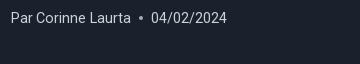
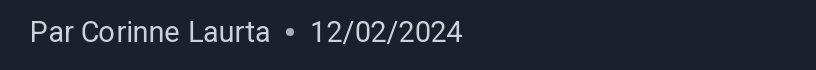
- Par Corinne Laurta 04/02/2024
+ Par Corinne Laurta 12/02/2024
